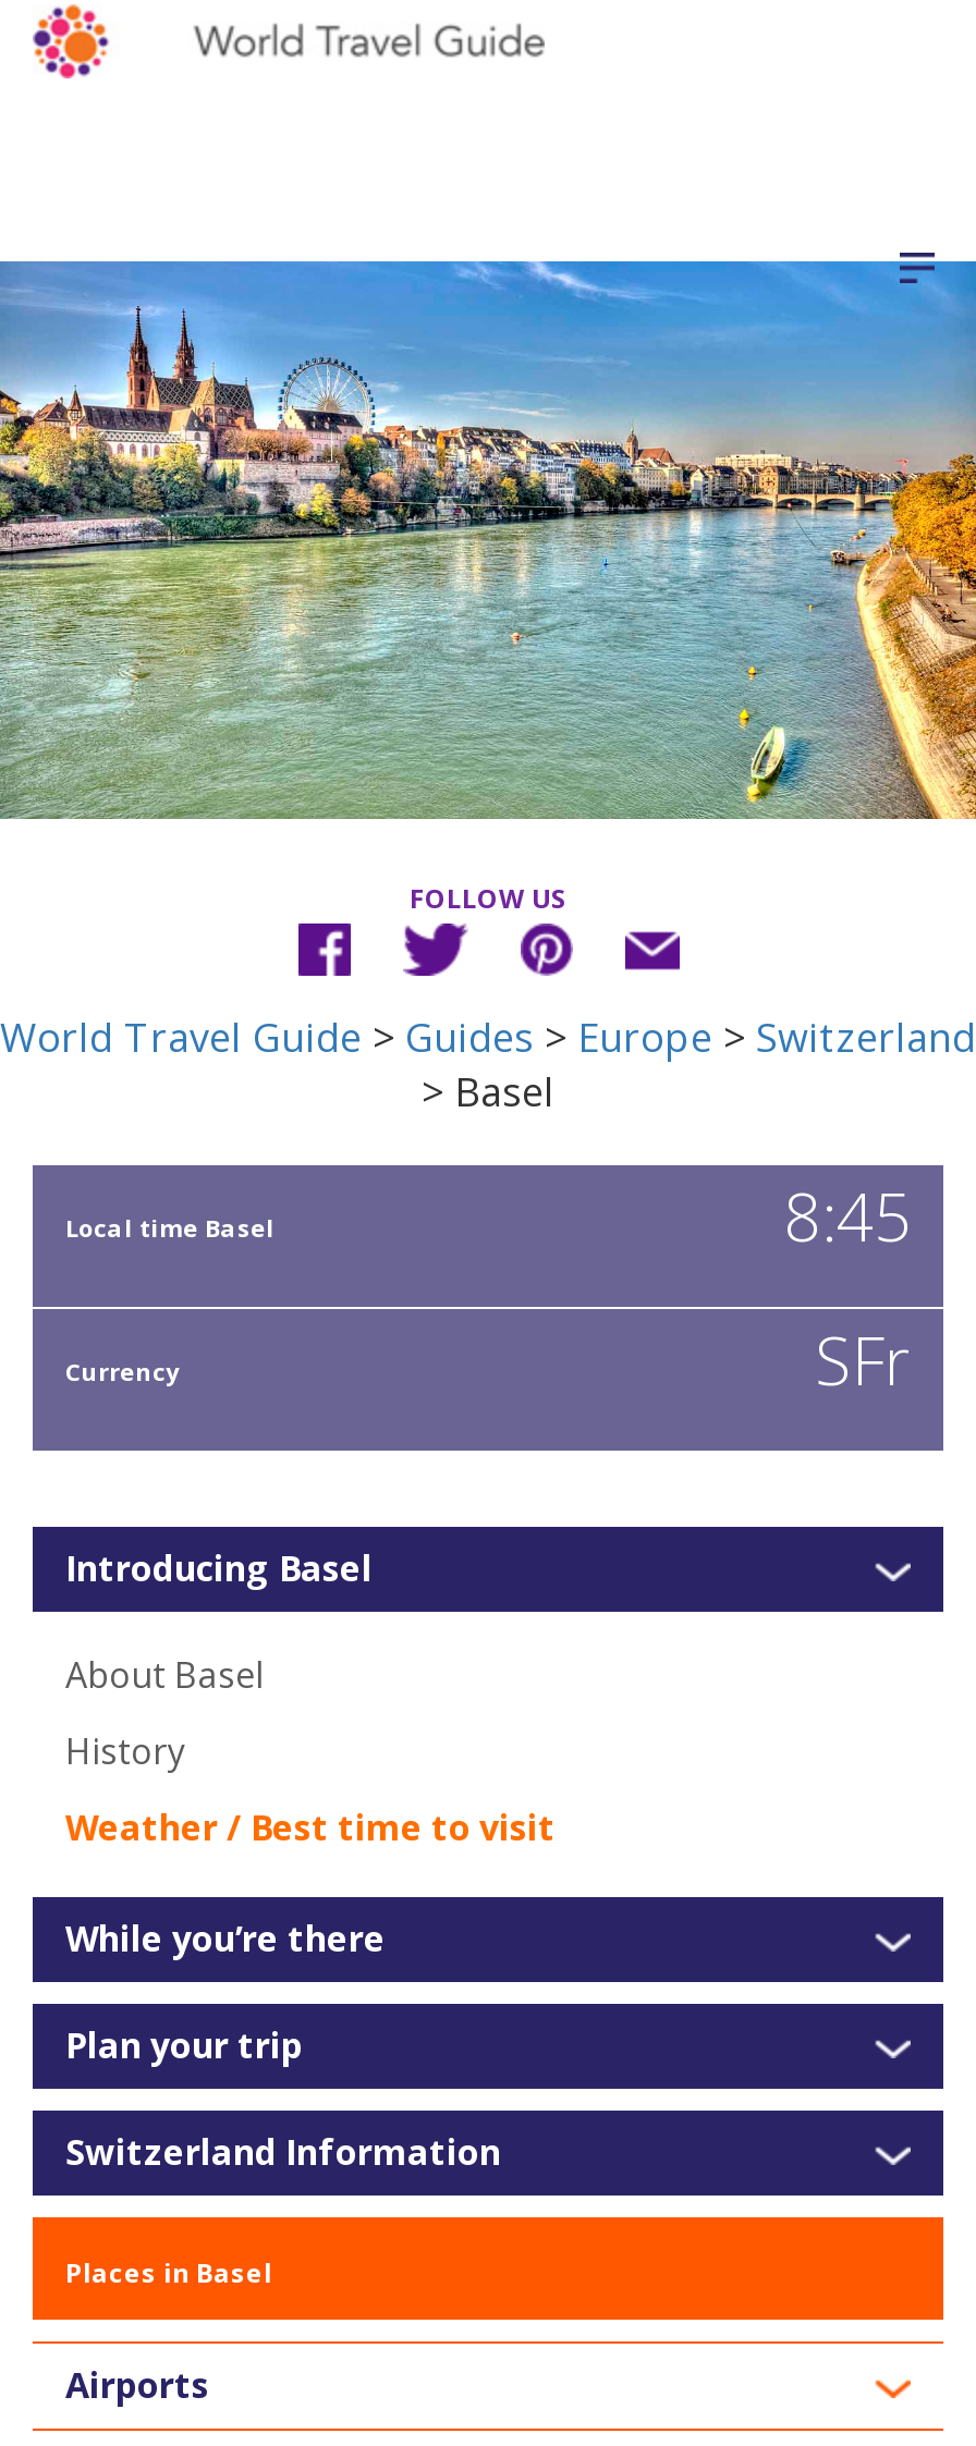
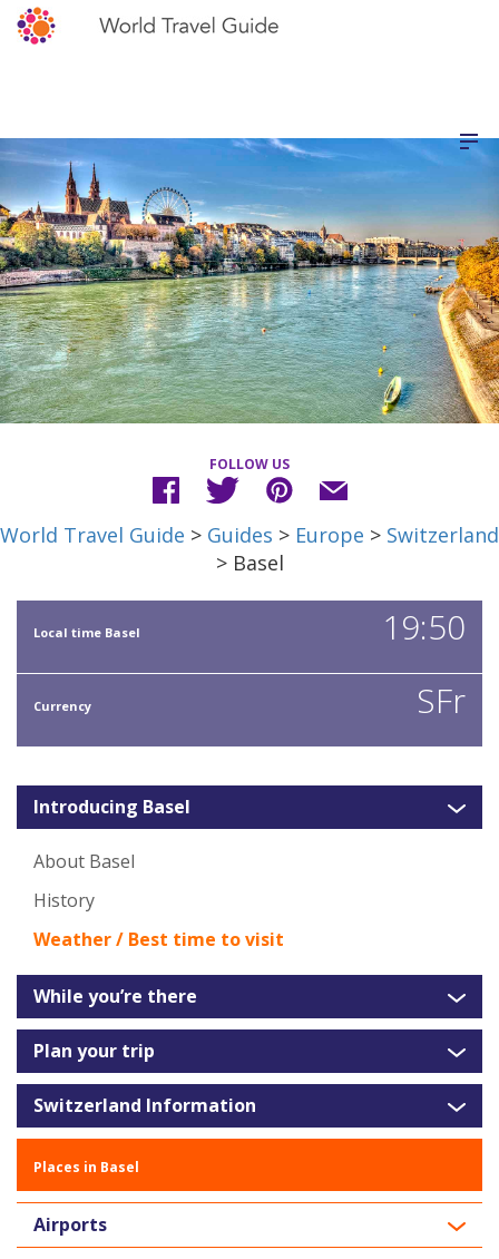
- 8:45
+ 19:50
